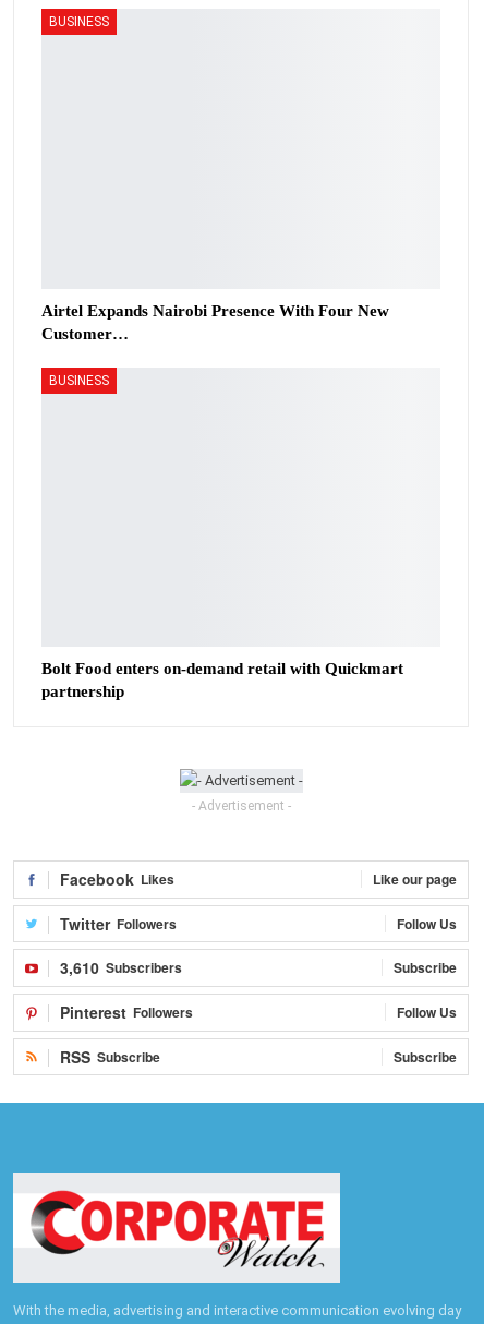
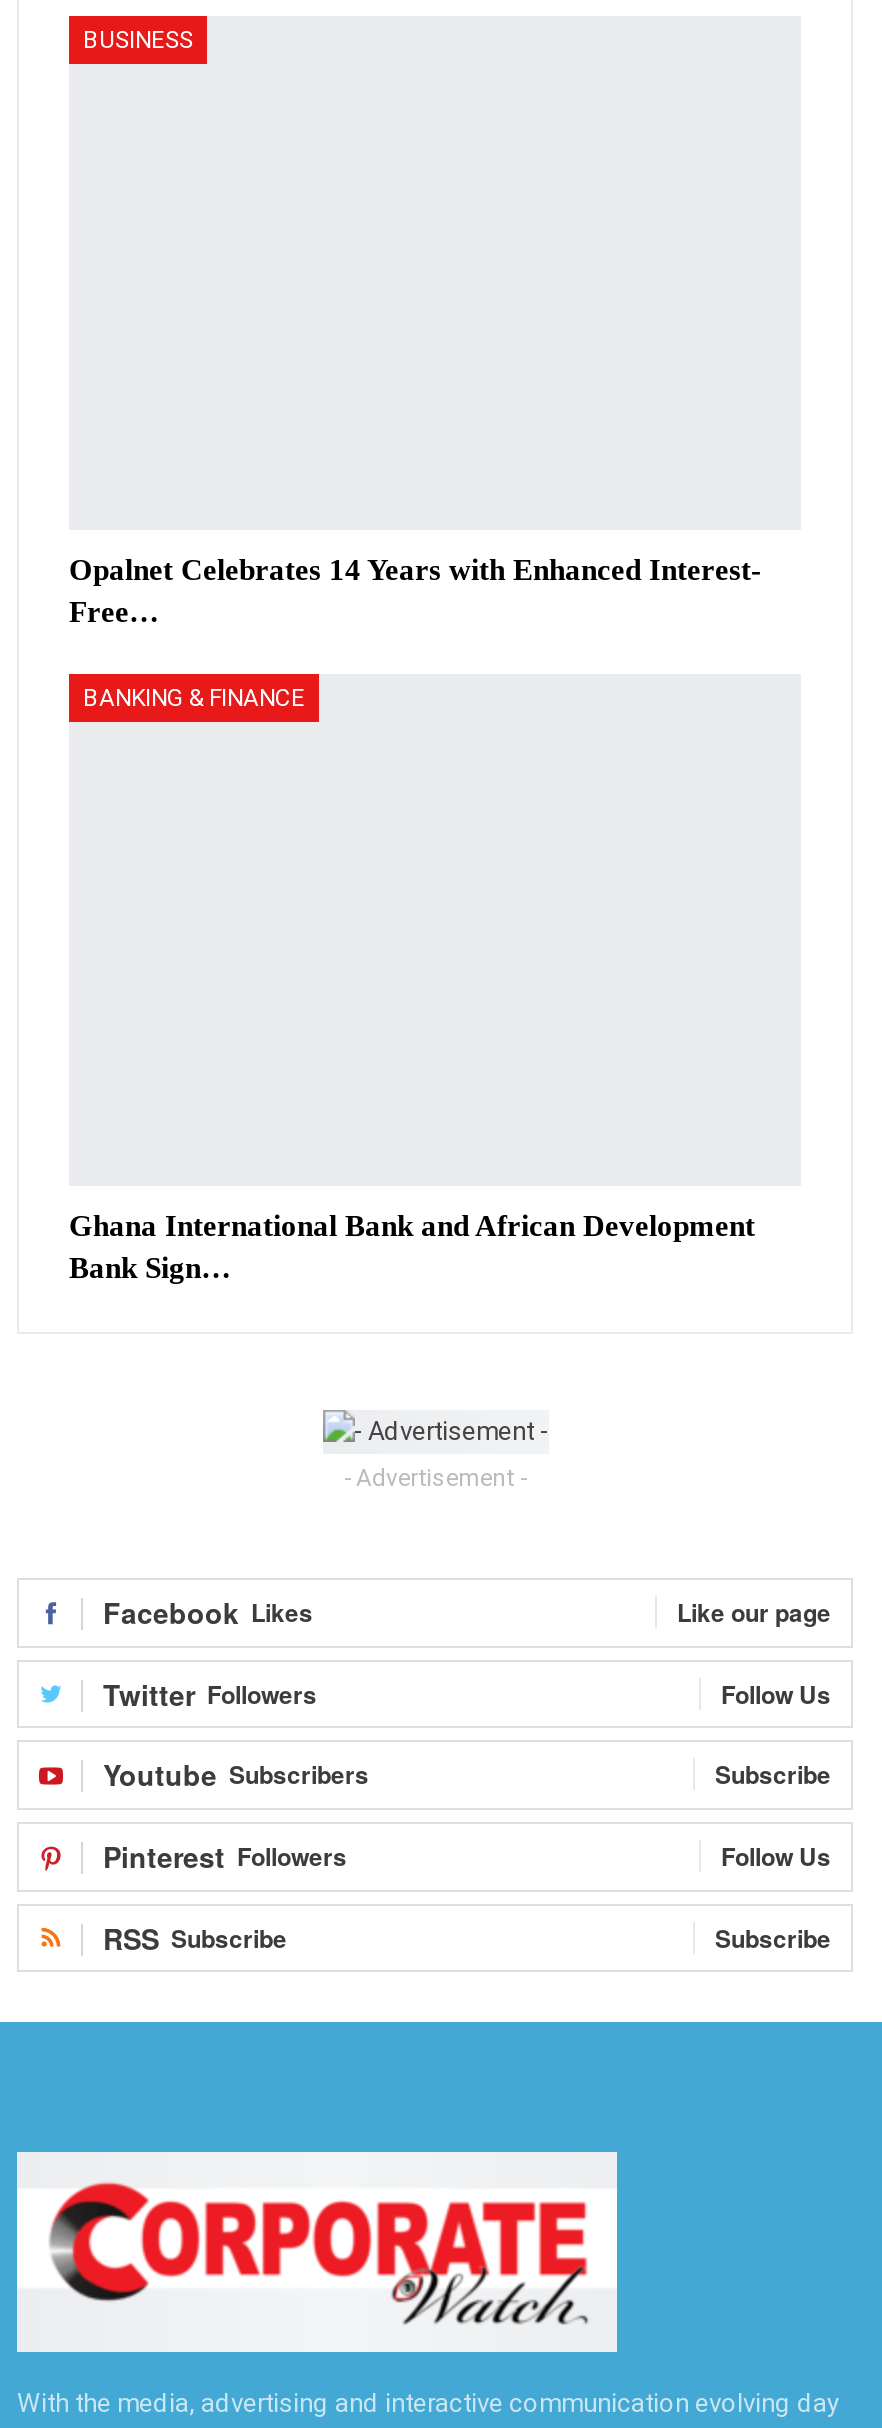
- Airtel Expands Nairobi Presence With Four New
- Customer…
+ Opalnet Celebrates 14 Years with Enhanced Interest-
+ Free…

- BUSINESS
+ BANKING & FINANCE

- Bolt Food enters on-demand retail with Quickmart
- partnership
+ Ghana International Bank and African Development
+ Bank Sign…

- 3,610 Subscribers
+ Youtube Subscribers
